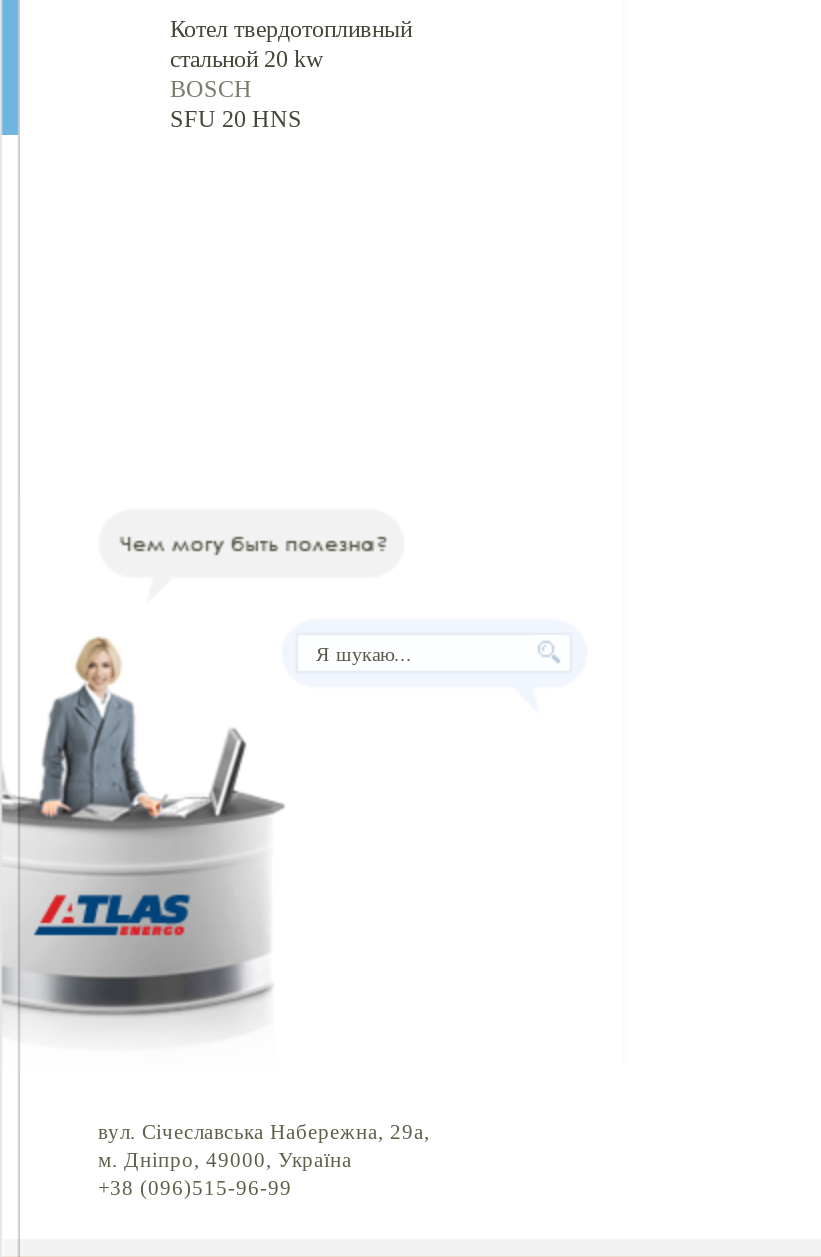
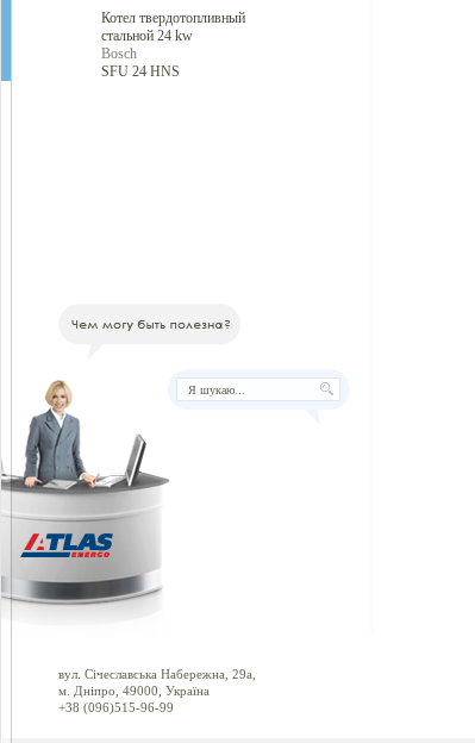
- стальной 20 kw
- BOSCH
- SFU 20 HNS
+ стальной 24 kw
+ Bosch
+ SFU 24 HNS
